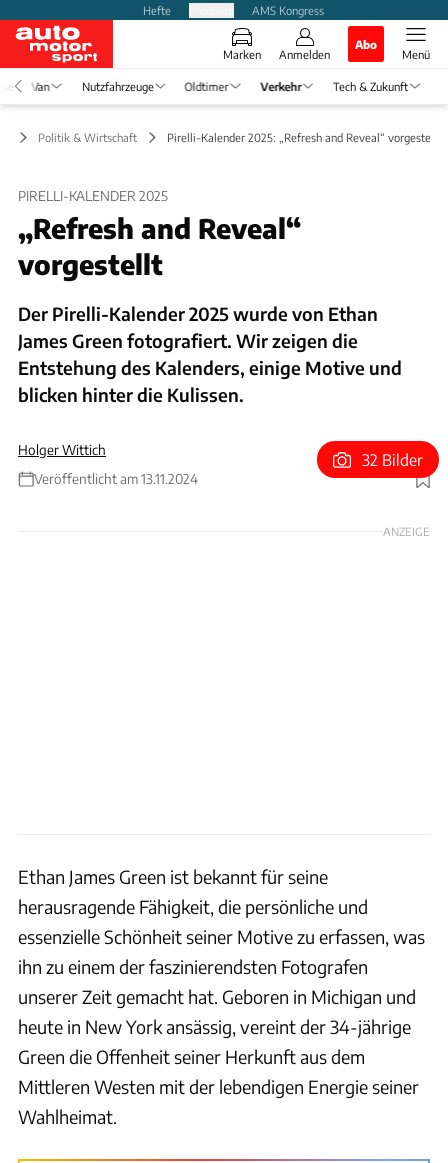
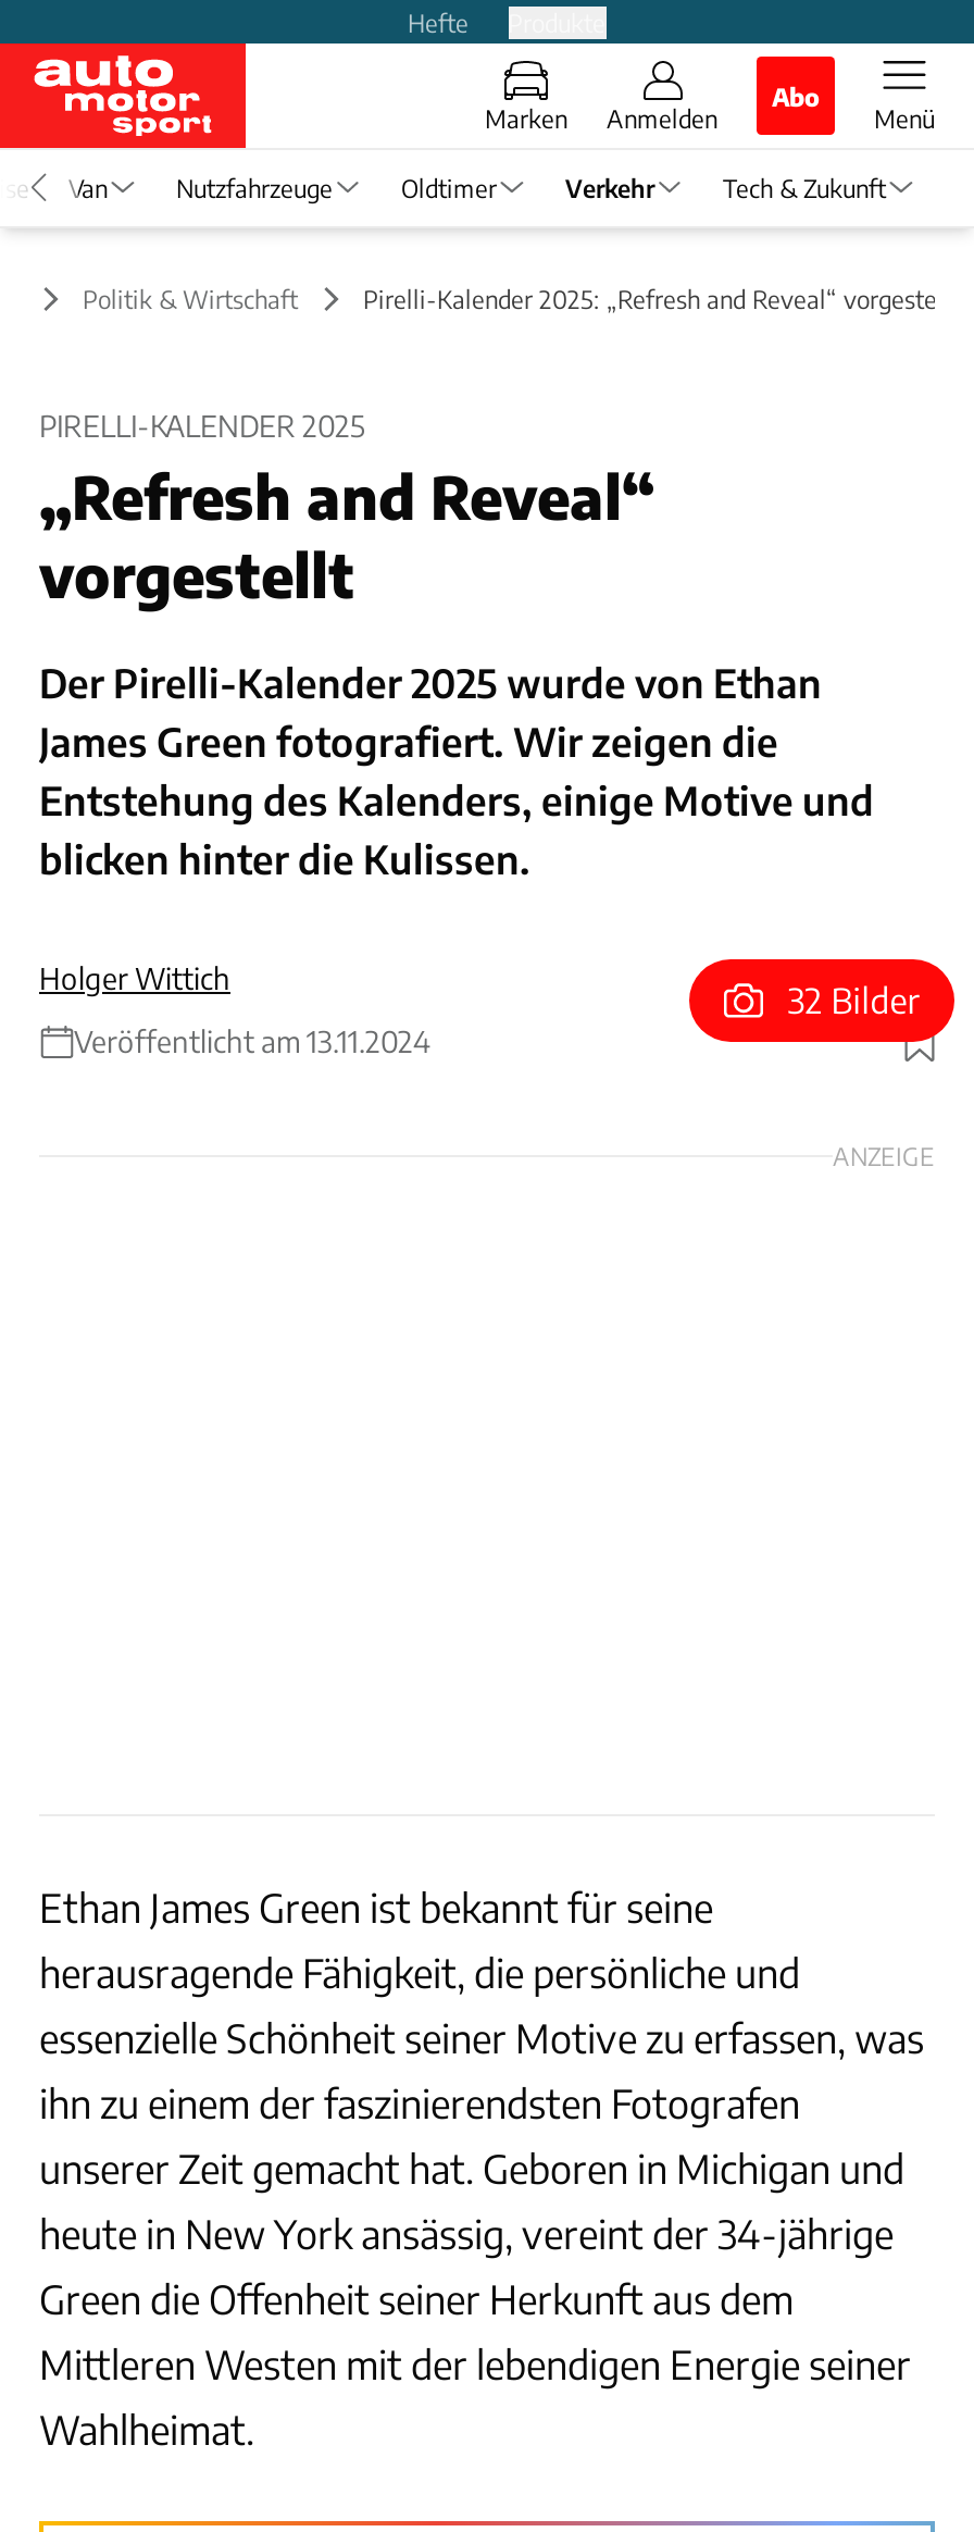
- AMS Kongress
